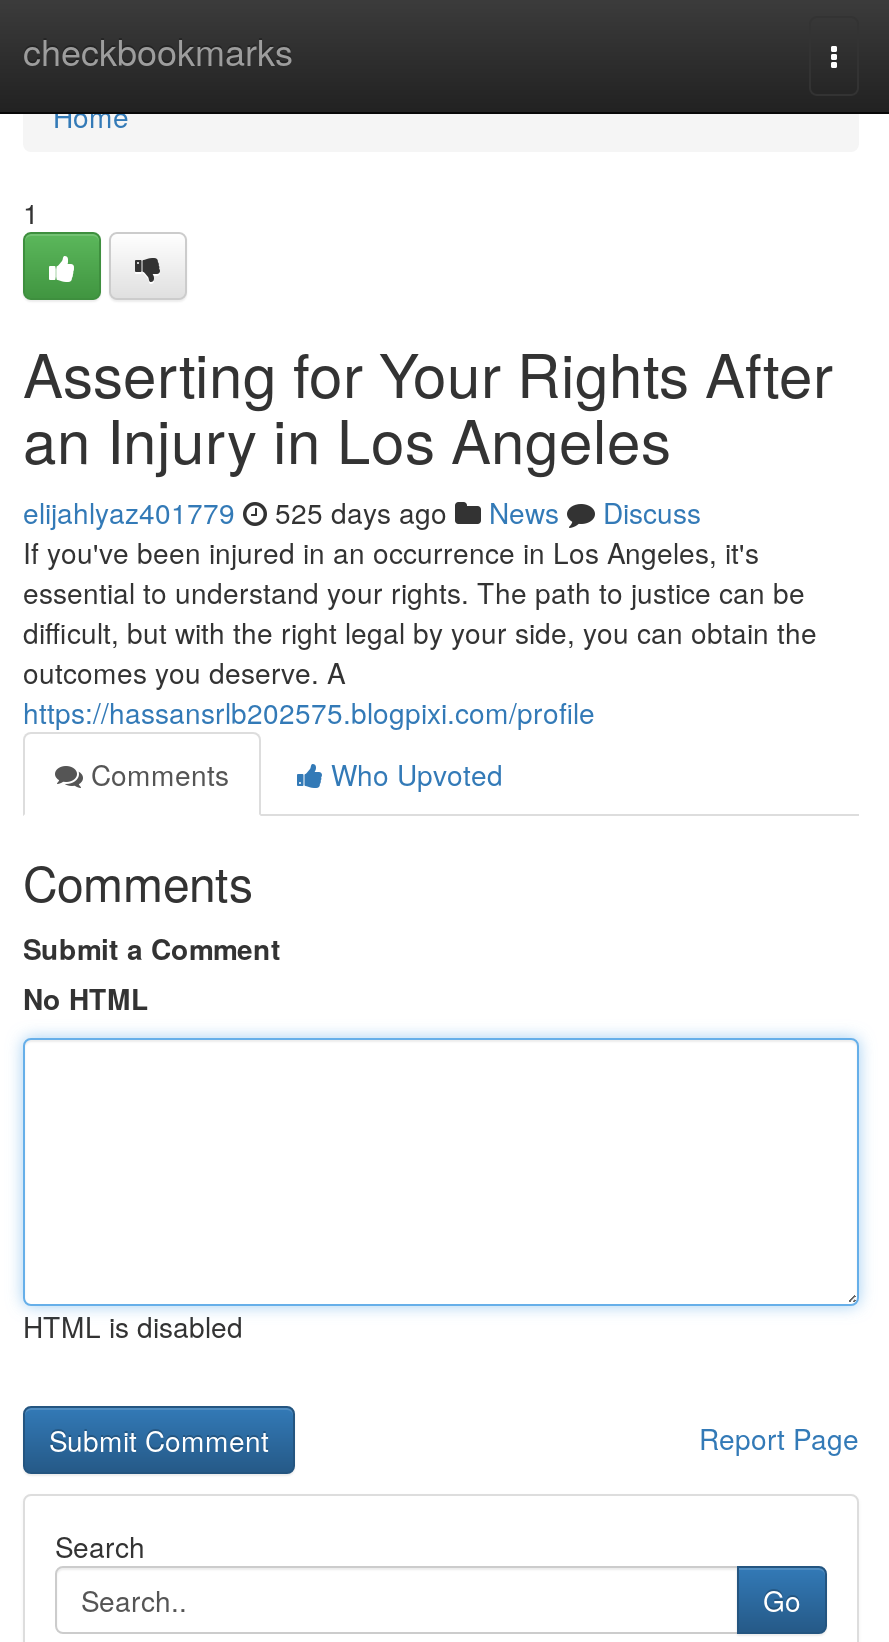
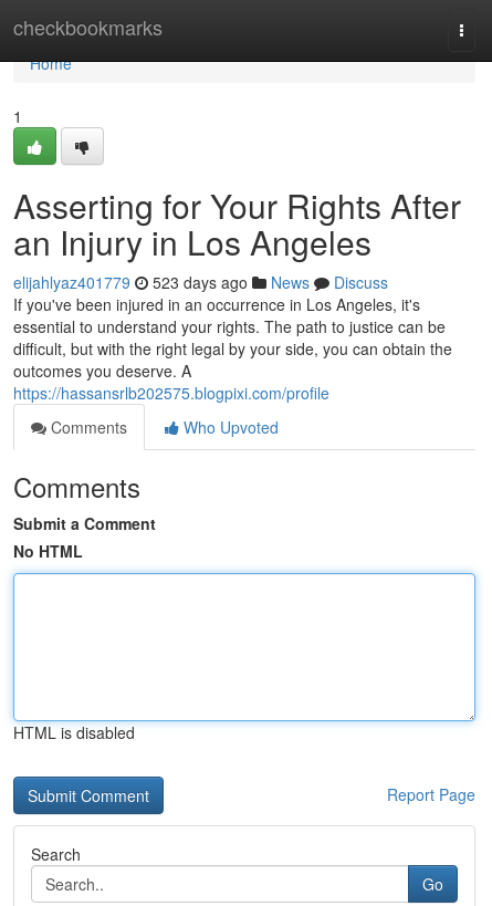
- elijahlyaz401779 525 days ago News Discuss
+ elijahlyaz401779 523 days ago News Discuss
